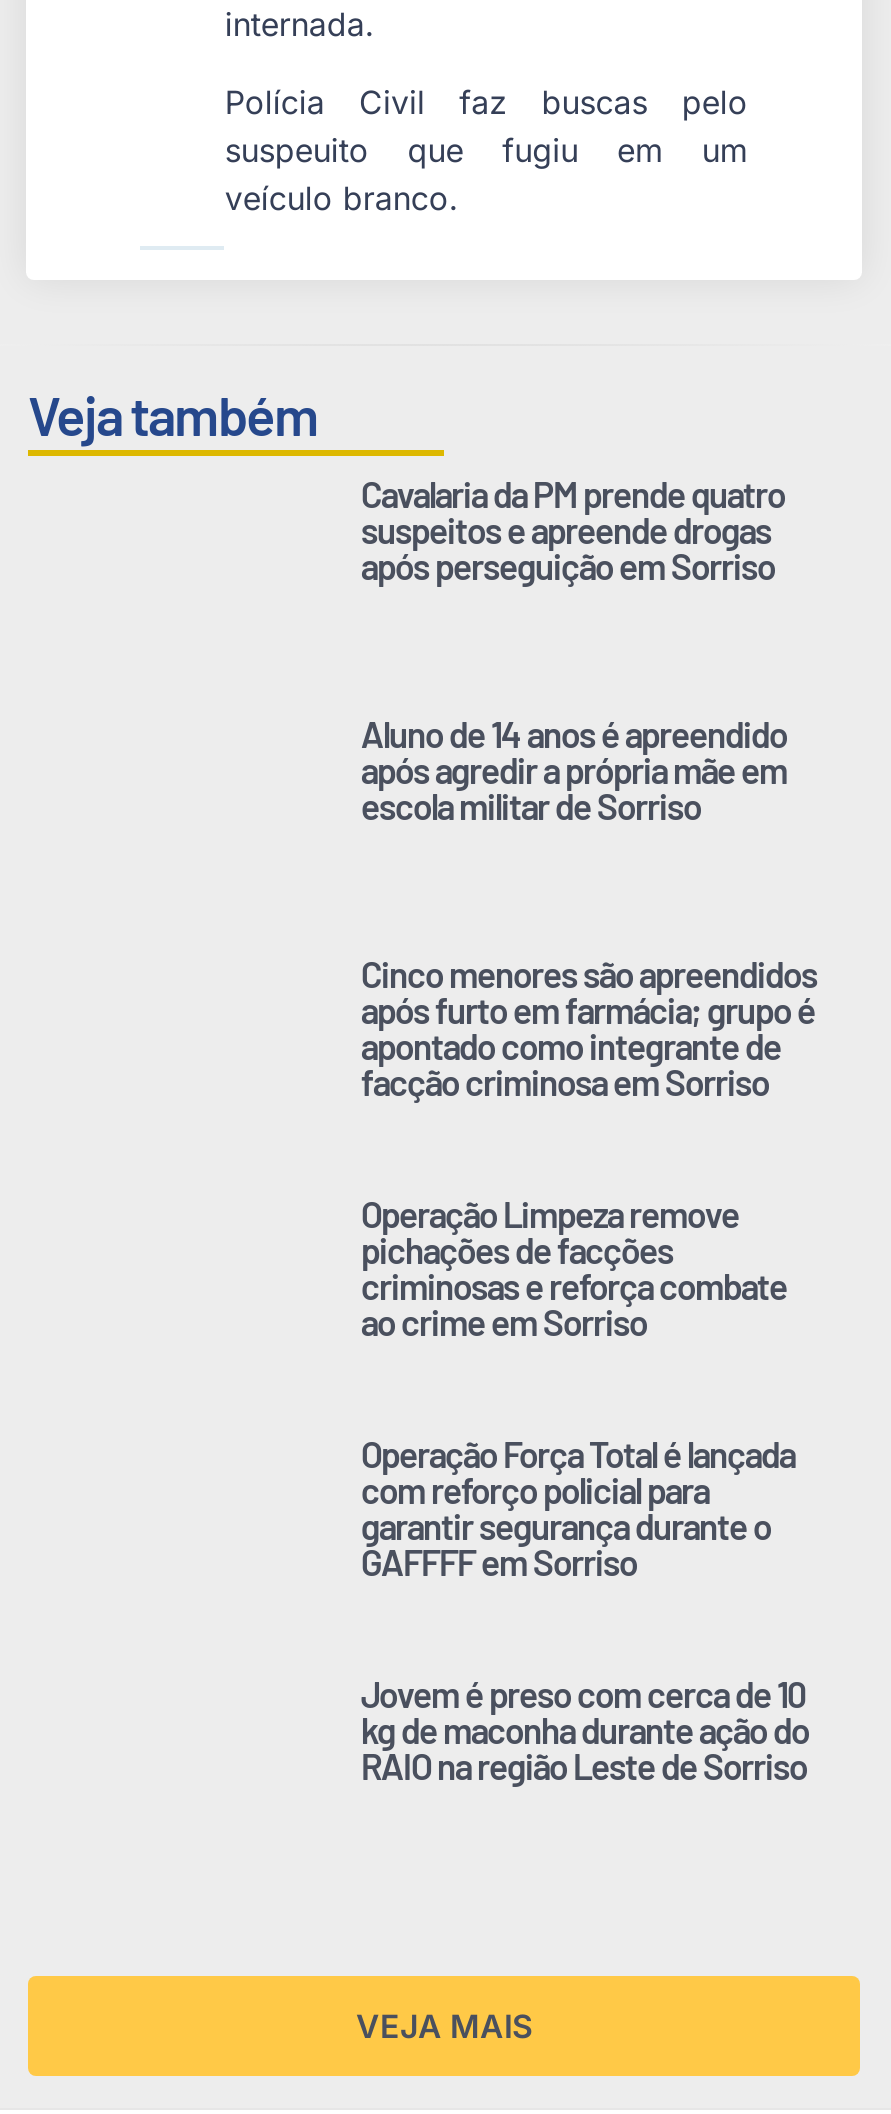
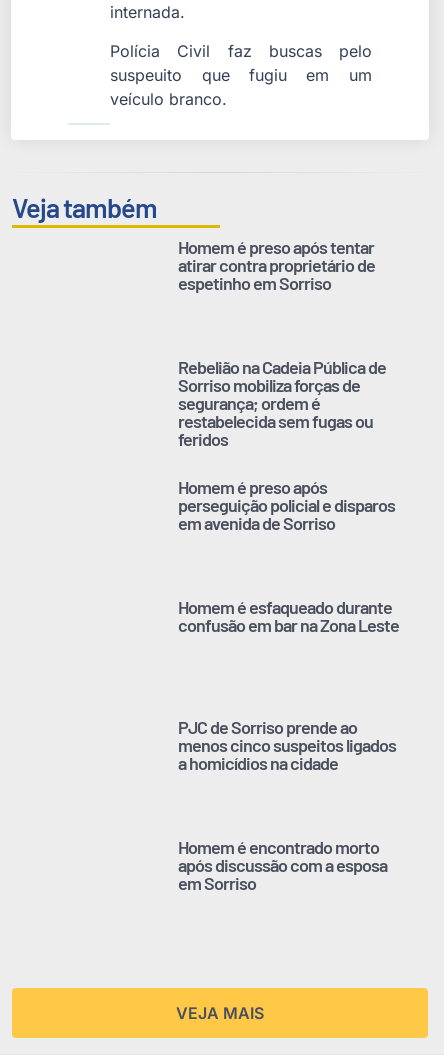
- Cavalaria da PM prende quatro
- suspeitos e apreende drogas
- após perseguição em Sorriso
+ Homem é preso após tentar
+ atirar contra proprietário de
+ espetinho em Sorriso

- Aluno de 14 anos é apreendido
- após agredir a própria mãe em
- escola militar de Sorriso
+ Rebelião na Cadeia Pública de
+ Sorriso mobiliza forças de
+ segurança; ordem é
+ restabelecida sem fugas ou
+ feridos

- Cinco menores são apreendidos
- após furto em farmácia; grupo é
- apontado como integrante de
- facção criminosa em Sorriso
+ Homem é preso após
+ perseguição policial e disparos
+ em avenida de Sorriso

- Operação Limpeza remove
- pichações de facções
- criminosas e reforça combate
- ao crime em Sorriso
+ Homem é esfaqueado durante
+ confusão em bar na Zona Leste

- Operação Força Total é lançada
- com reforço policial para
- garantir segurança durante o
- GAFFFF em Sorriso
+ PJC de Sorriso prende ao
+ menos cinco suspeitos ligados
+ a homicídios na cidade

- Jovem é preso com cerca de 10
- kg de maconha durante ação do
- RAIO na região Leste de Sorriso
+ Homem é encontrado morto
+ após discussão com a esposa
+ em Sorriso
